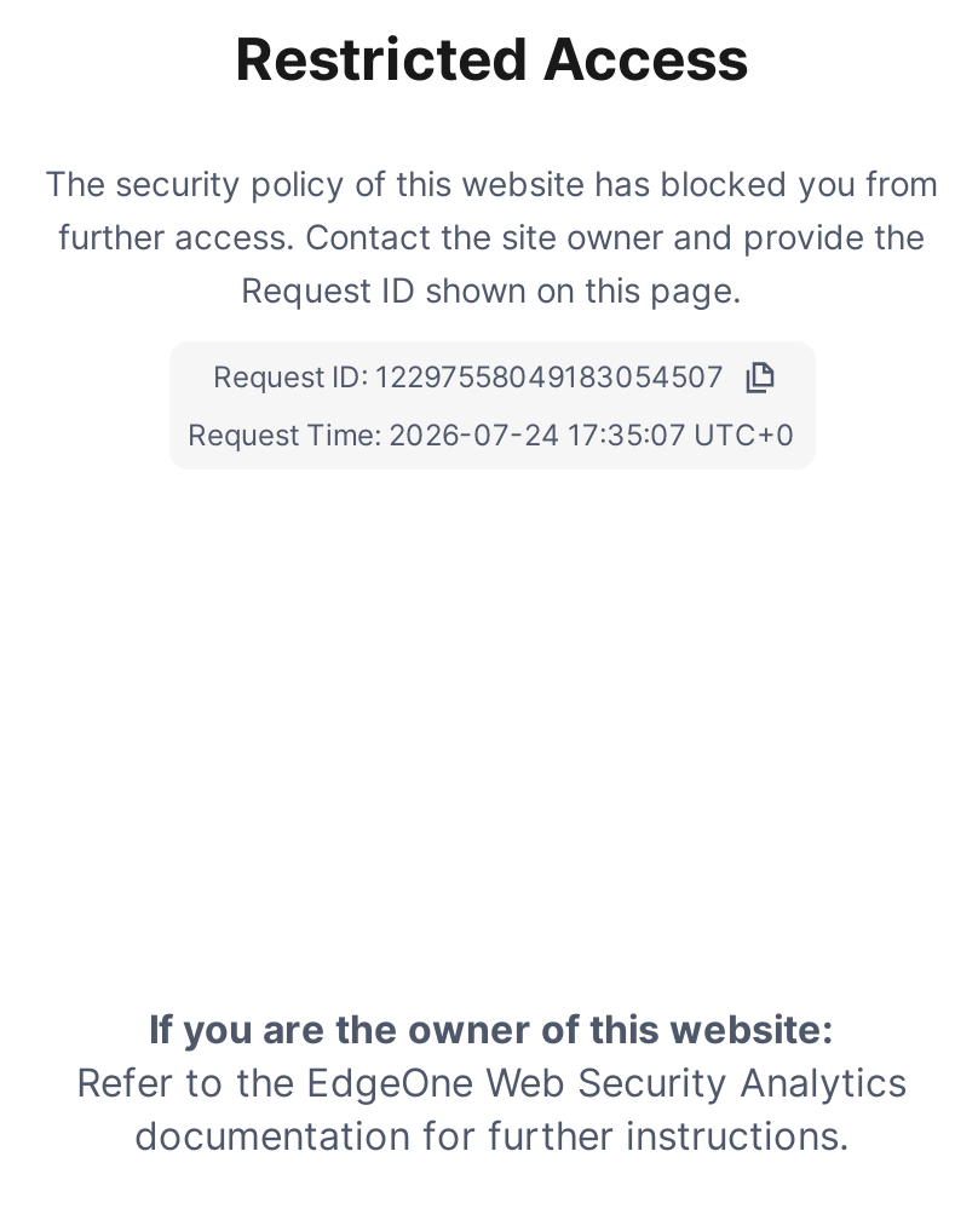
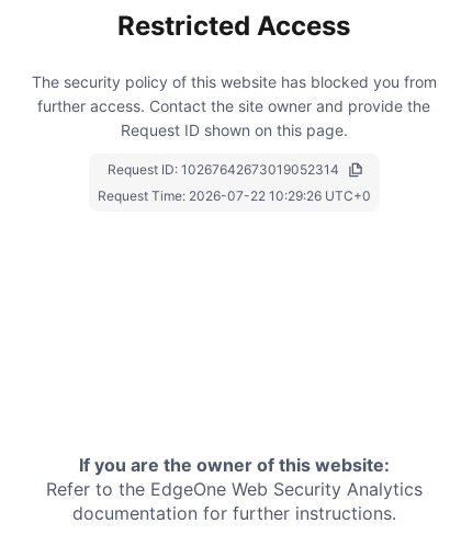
- Request ID: 12297558049183054507
+ Request ID: 10267642673019052314

- Request Time: 2026-07-24 17:35:07 UTC+0
+ Request Time: 2026-07-22 10:29:26 UTC+0
